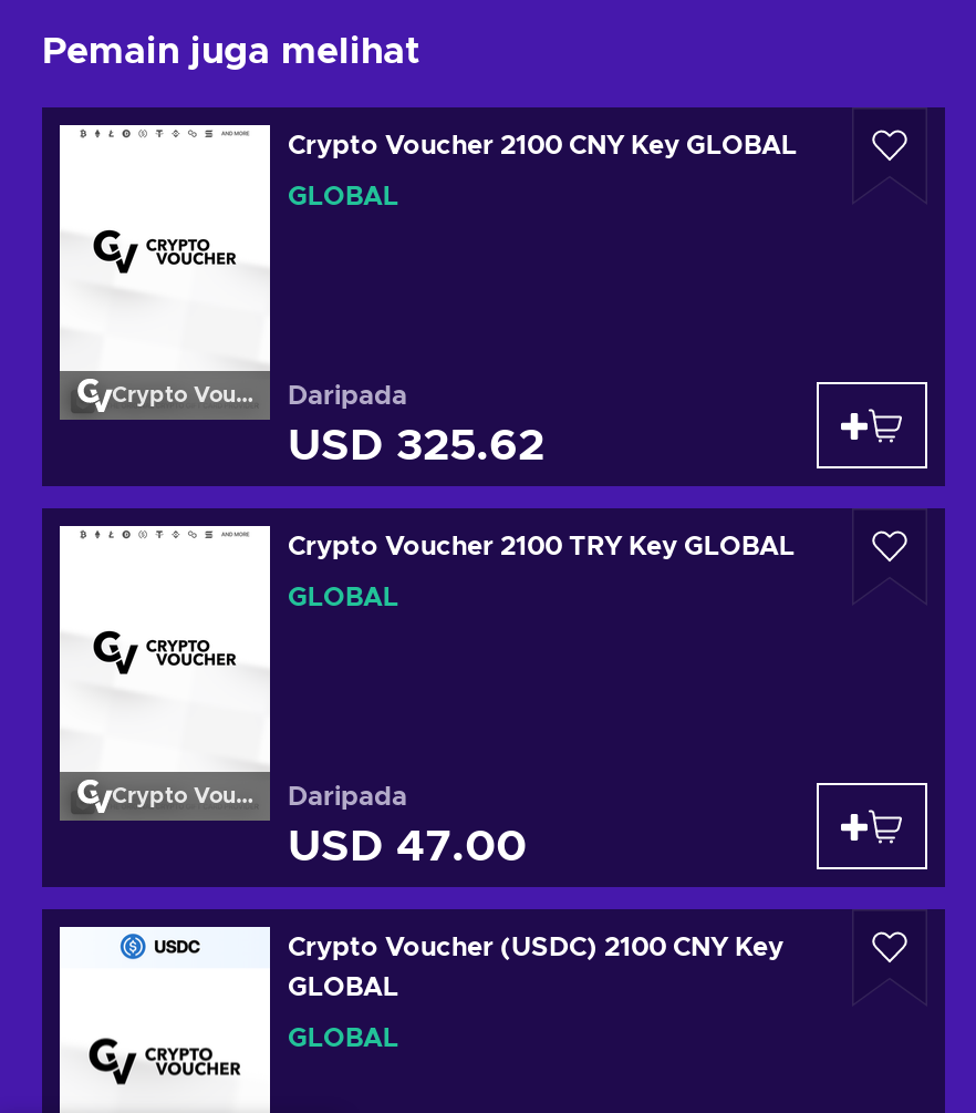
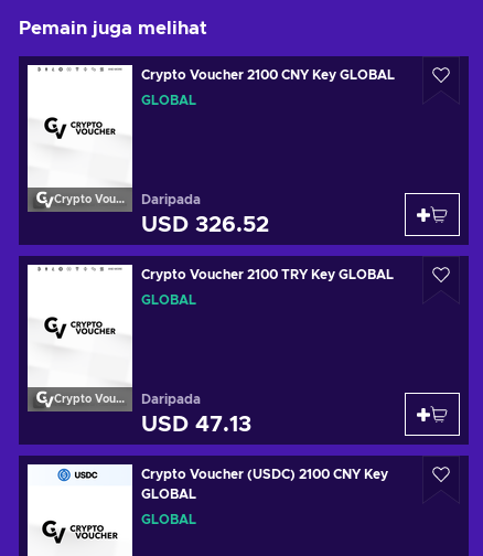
- USD 325.62
+ USD 326.52

- USD 47.00
+ USD 47.13
